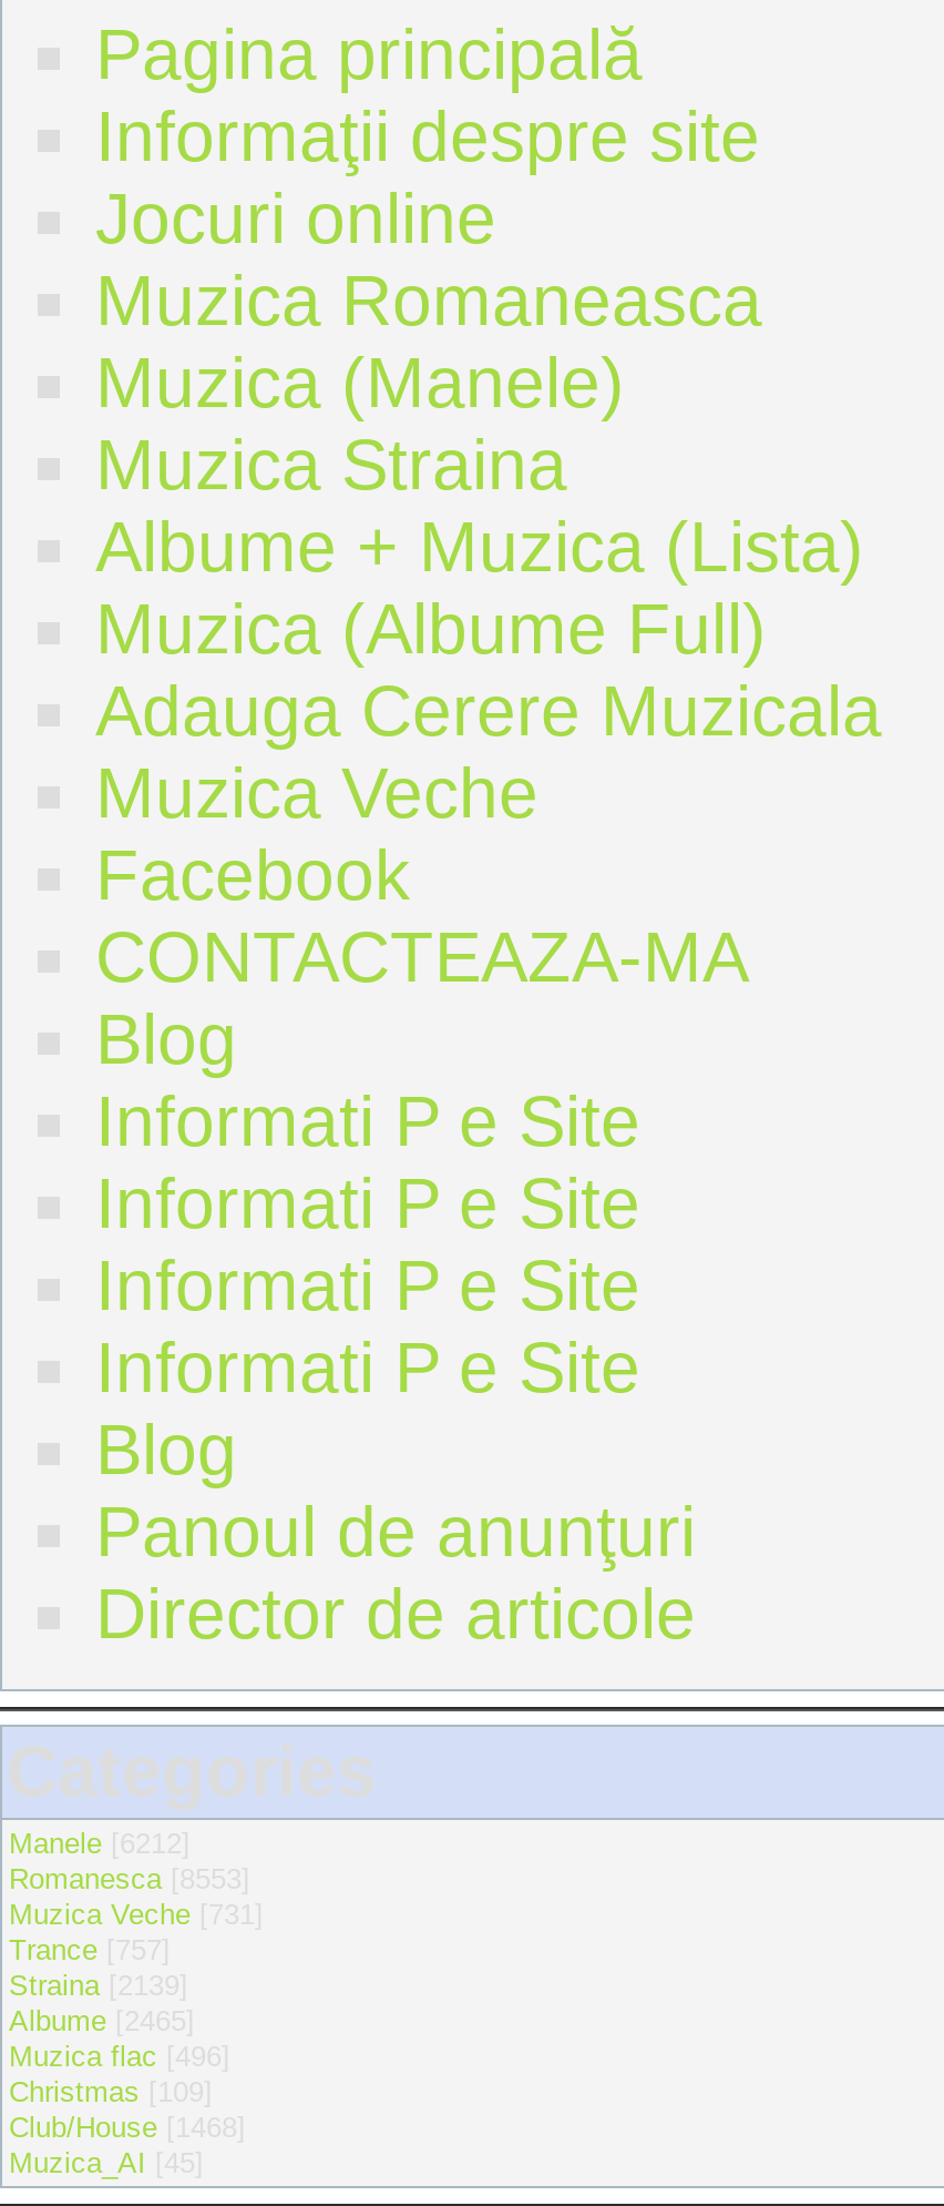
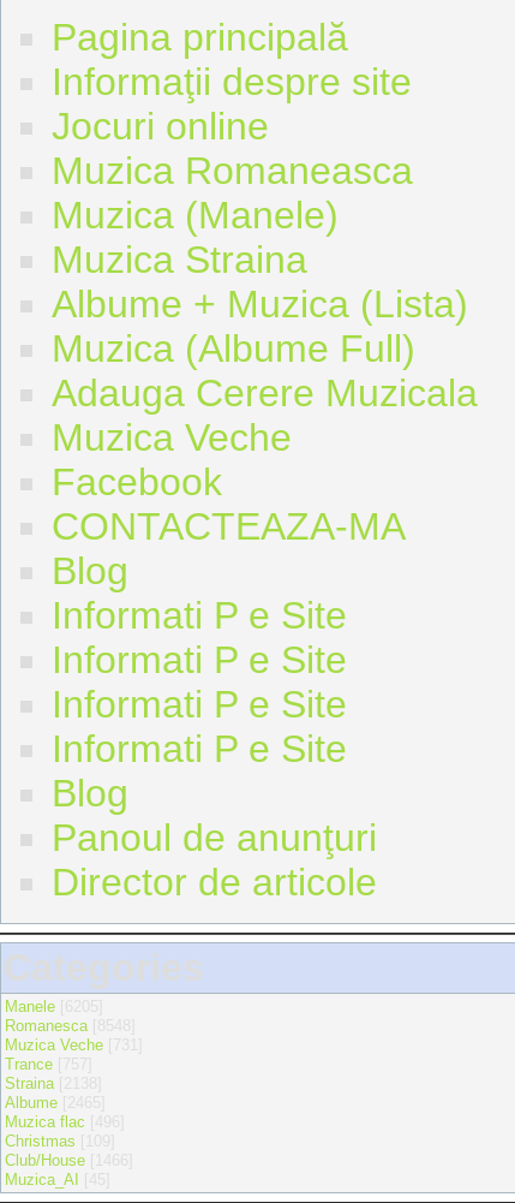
- Manele [6212]
+ Manele [6205]

- Romanesca [8553]
+ Romanesca [8548]

- Straina [2139]
+ Straina [2138]

- Club/House [1468]
+ Club/House [1466]
